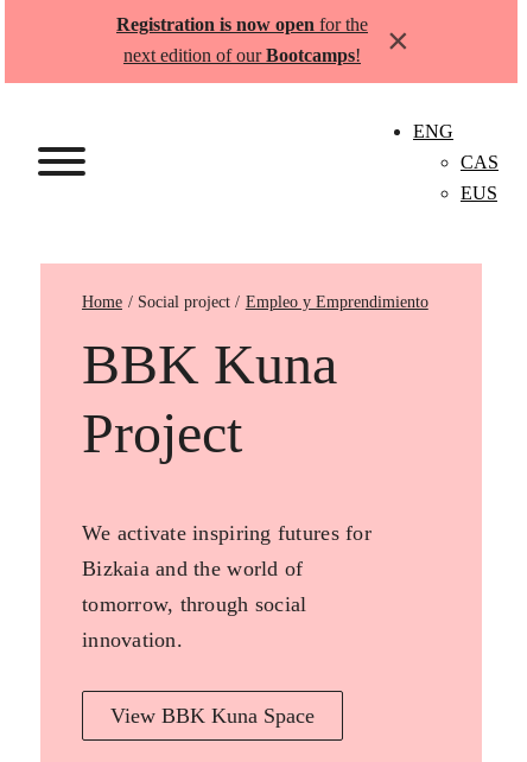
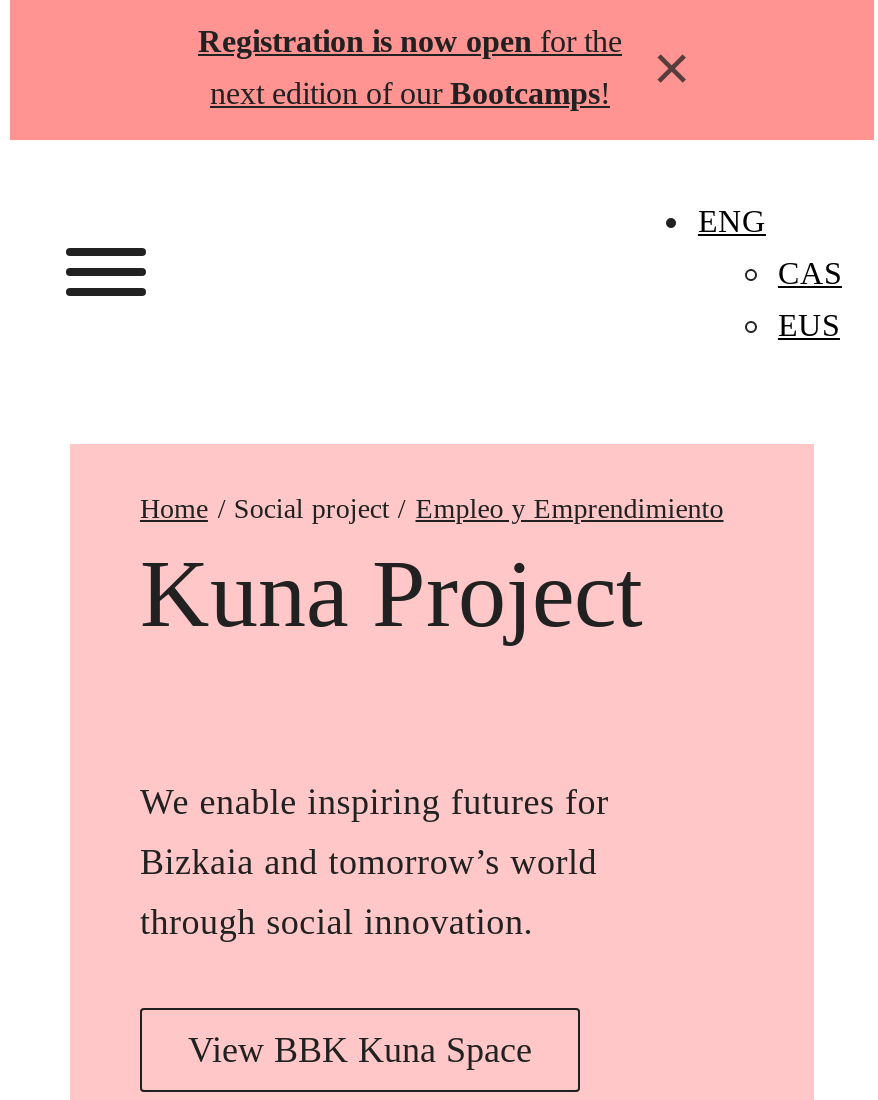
- BBK Kuna
- Project
- We activate inspiring futures for
- Bizkaia and the world of
- tomorrow, through social
- innovation.
+ Kuna Project
+ We enable inspiring futures for
+ Bizkaia and tomorrow’s world
+ through social innovation.
